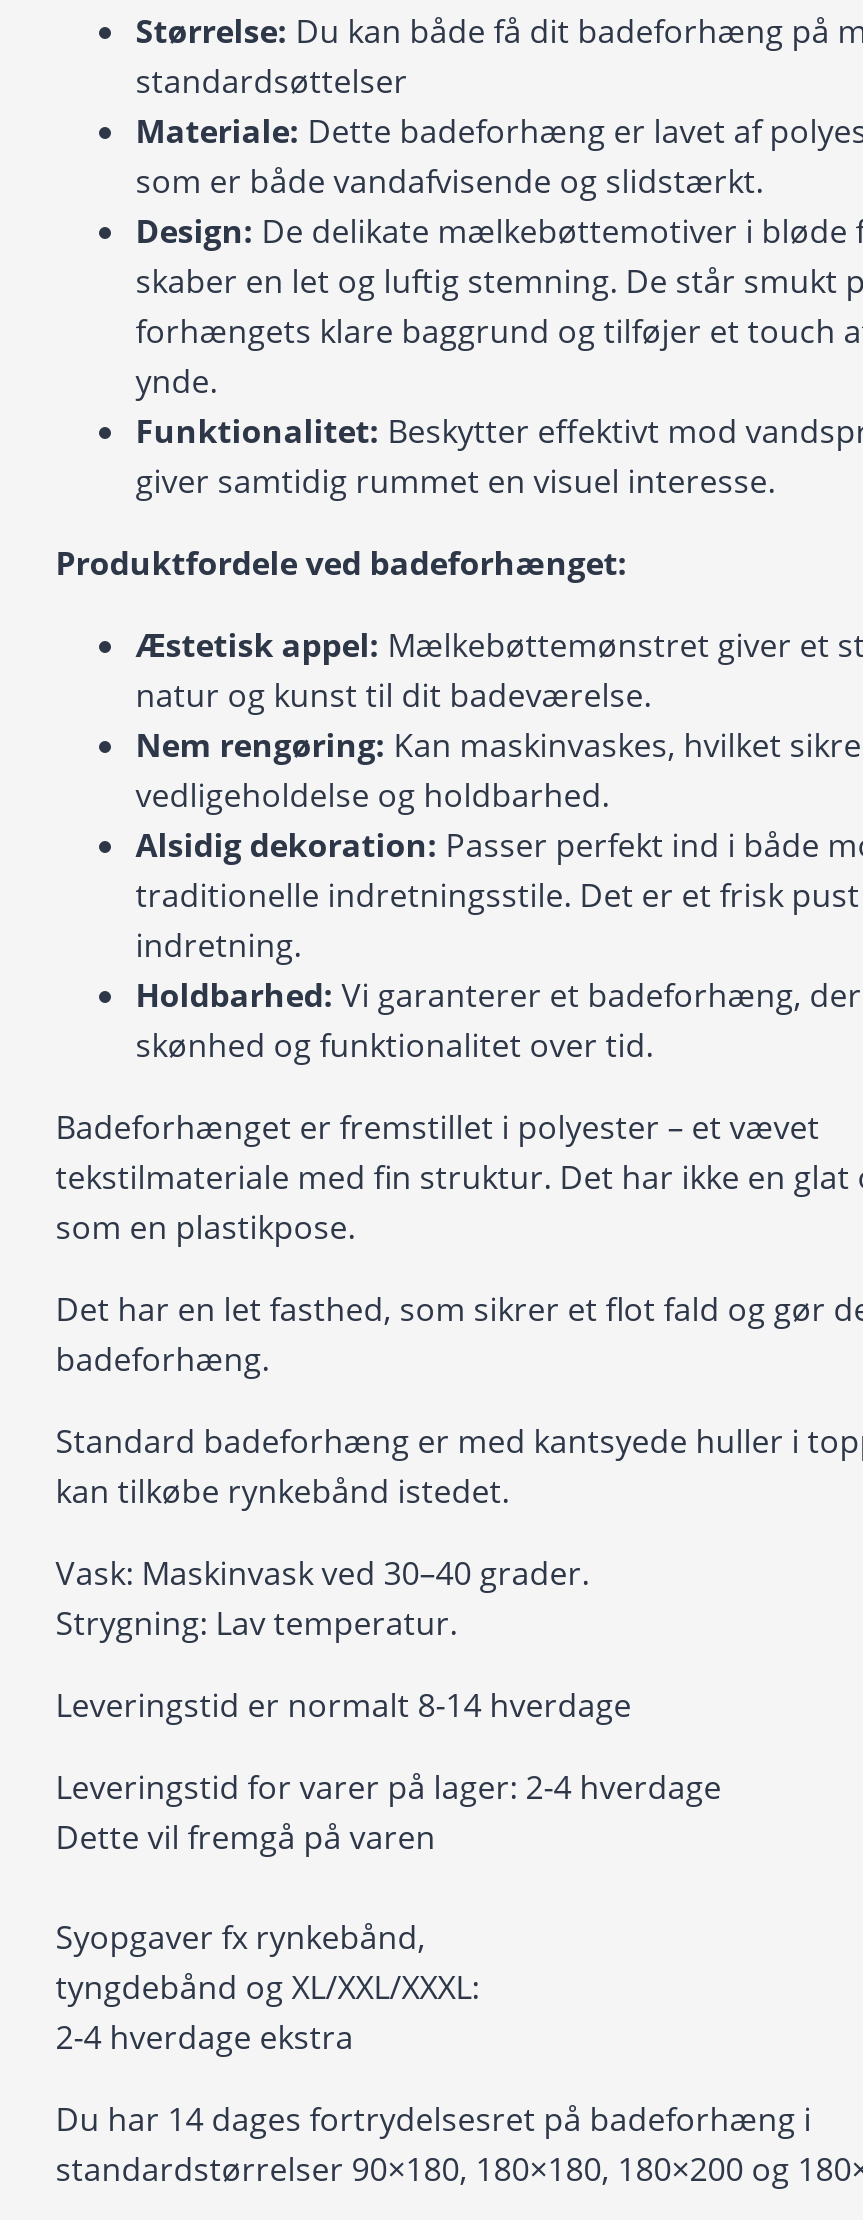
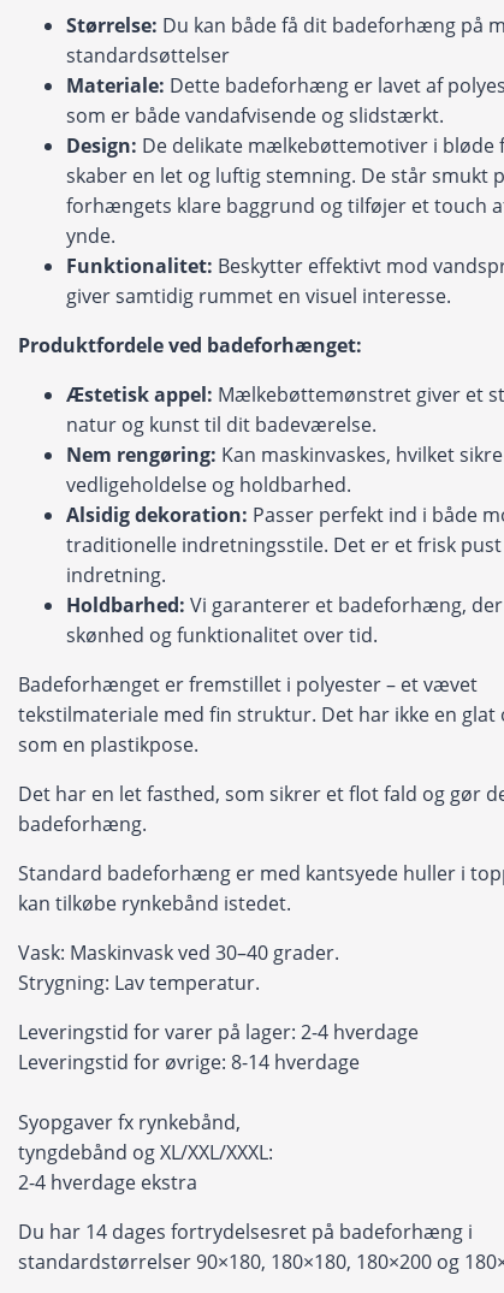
- Leveringstid er normalt 8-14 hverdage

- Dette vil fremgå på varen
+ Leveringstid for øvrige: 8-14 hverdage
